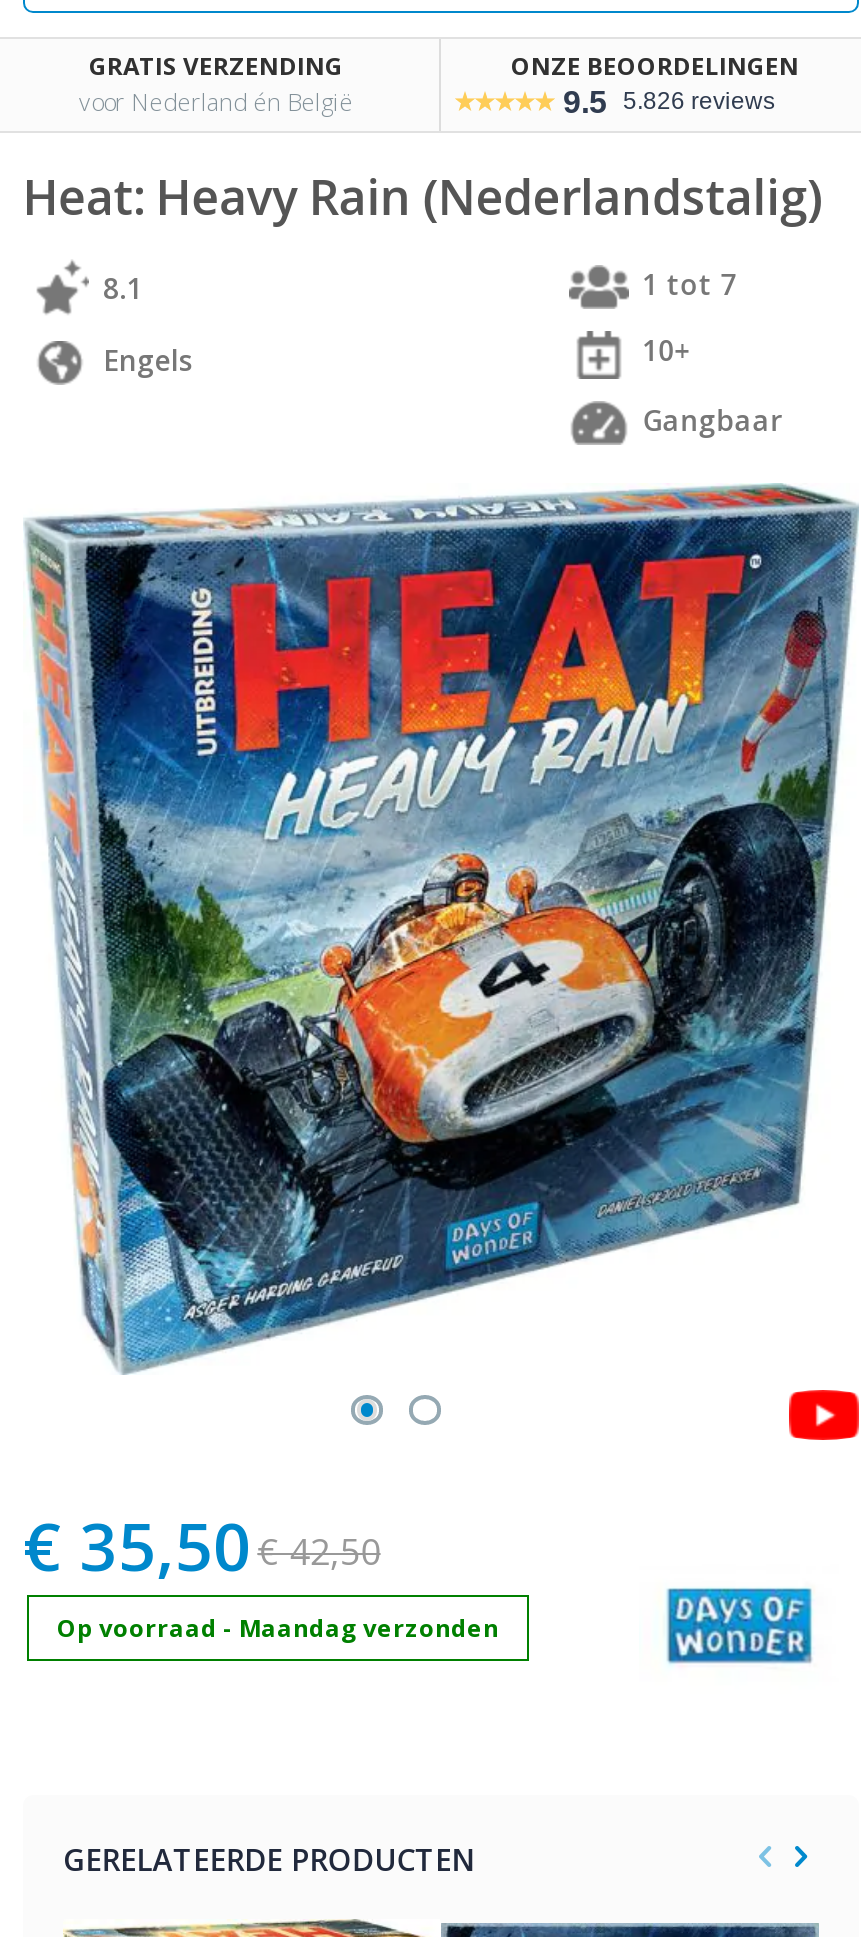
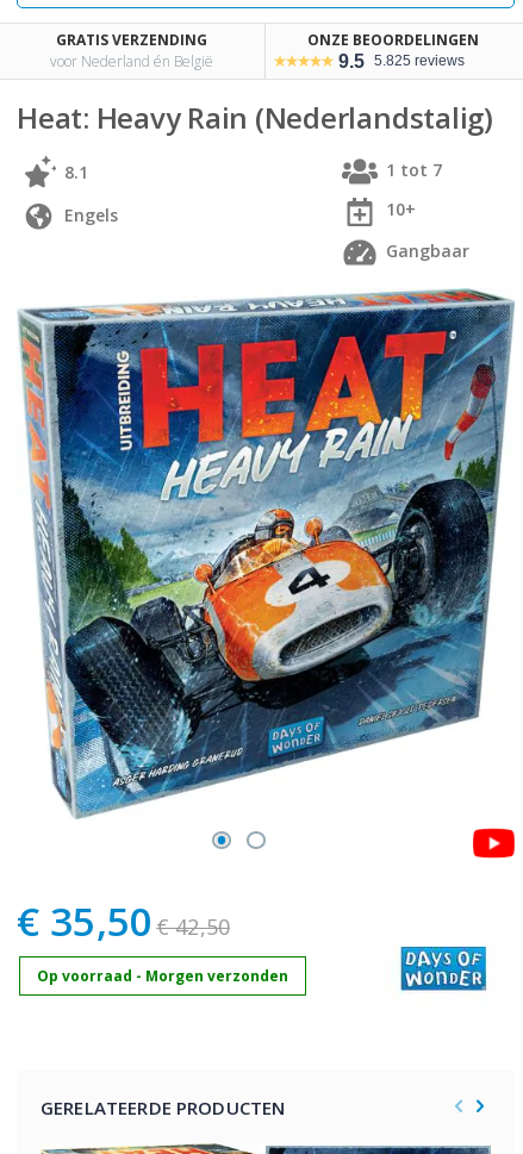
- 9.5 5.826 reviews
+ 9.5 5.825 reviews

- Op voorraad - Maandag verzonden
+ Op voorraad - Morgen verzonden
